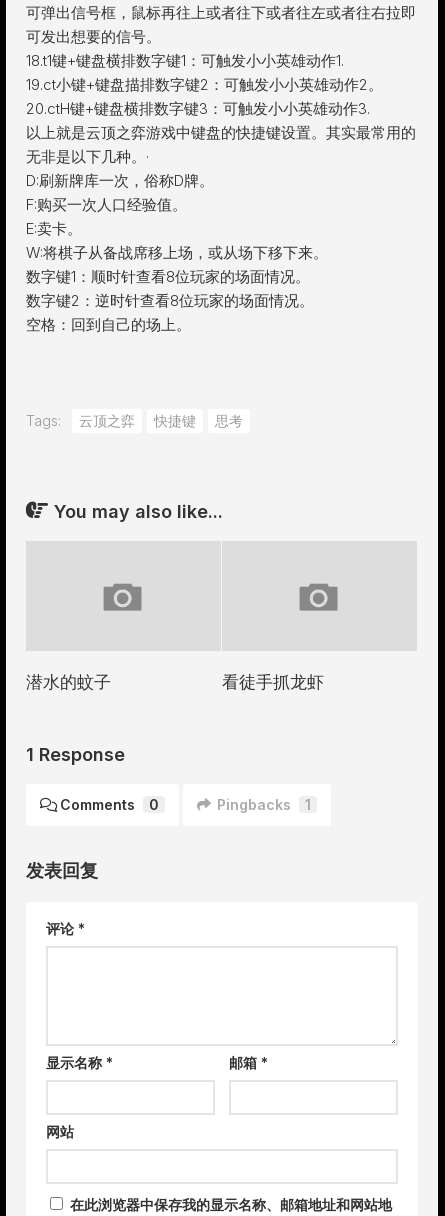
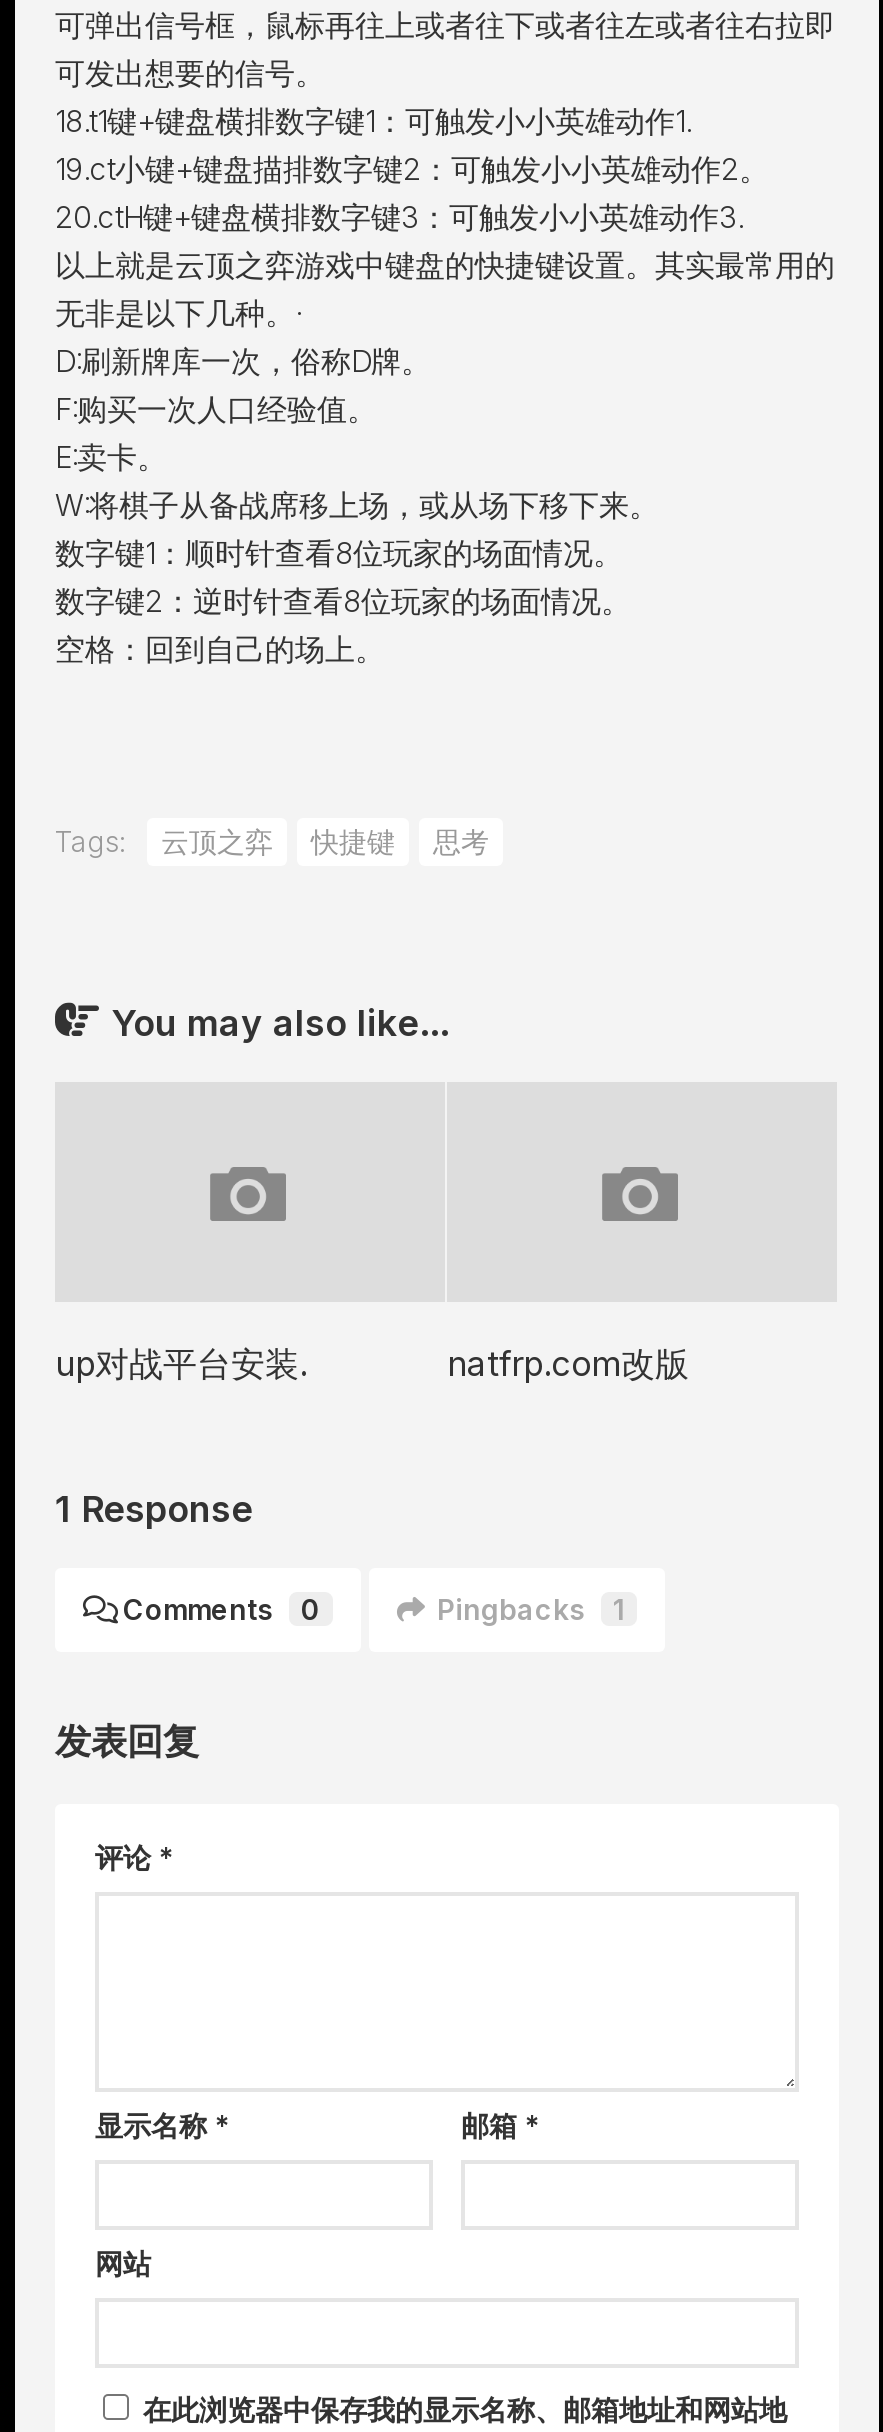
- 潜水的蚊子
- 看徒手抓龙虾
+ up对战平台安装.
+ natfrp.com改版
